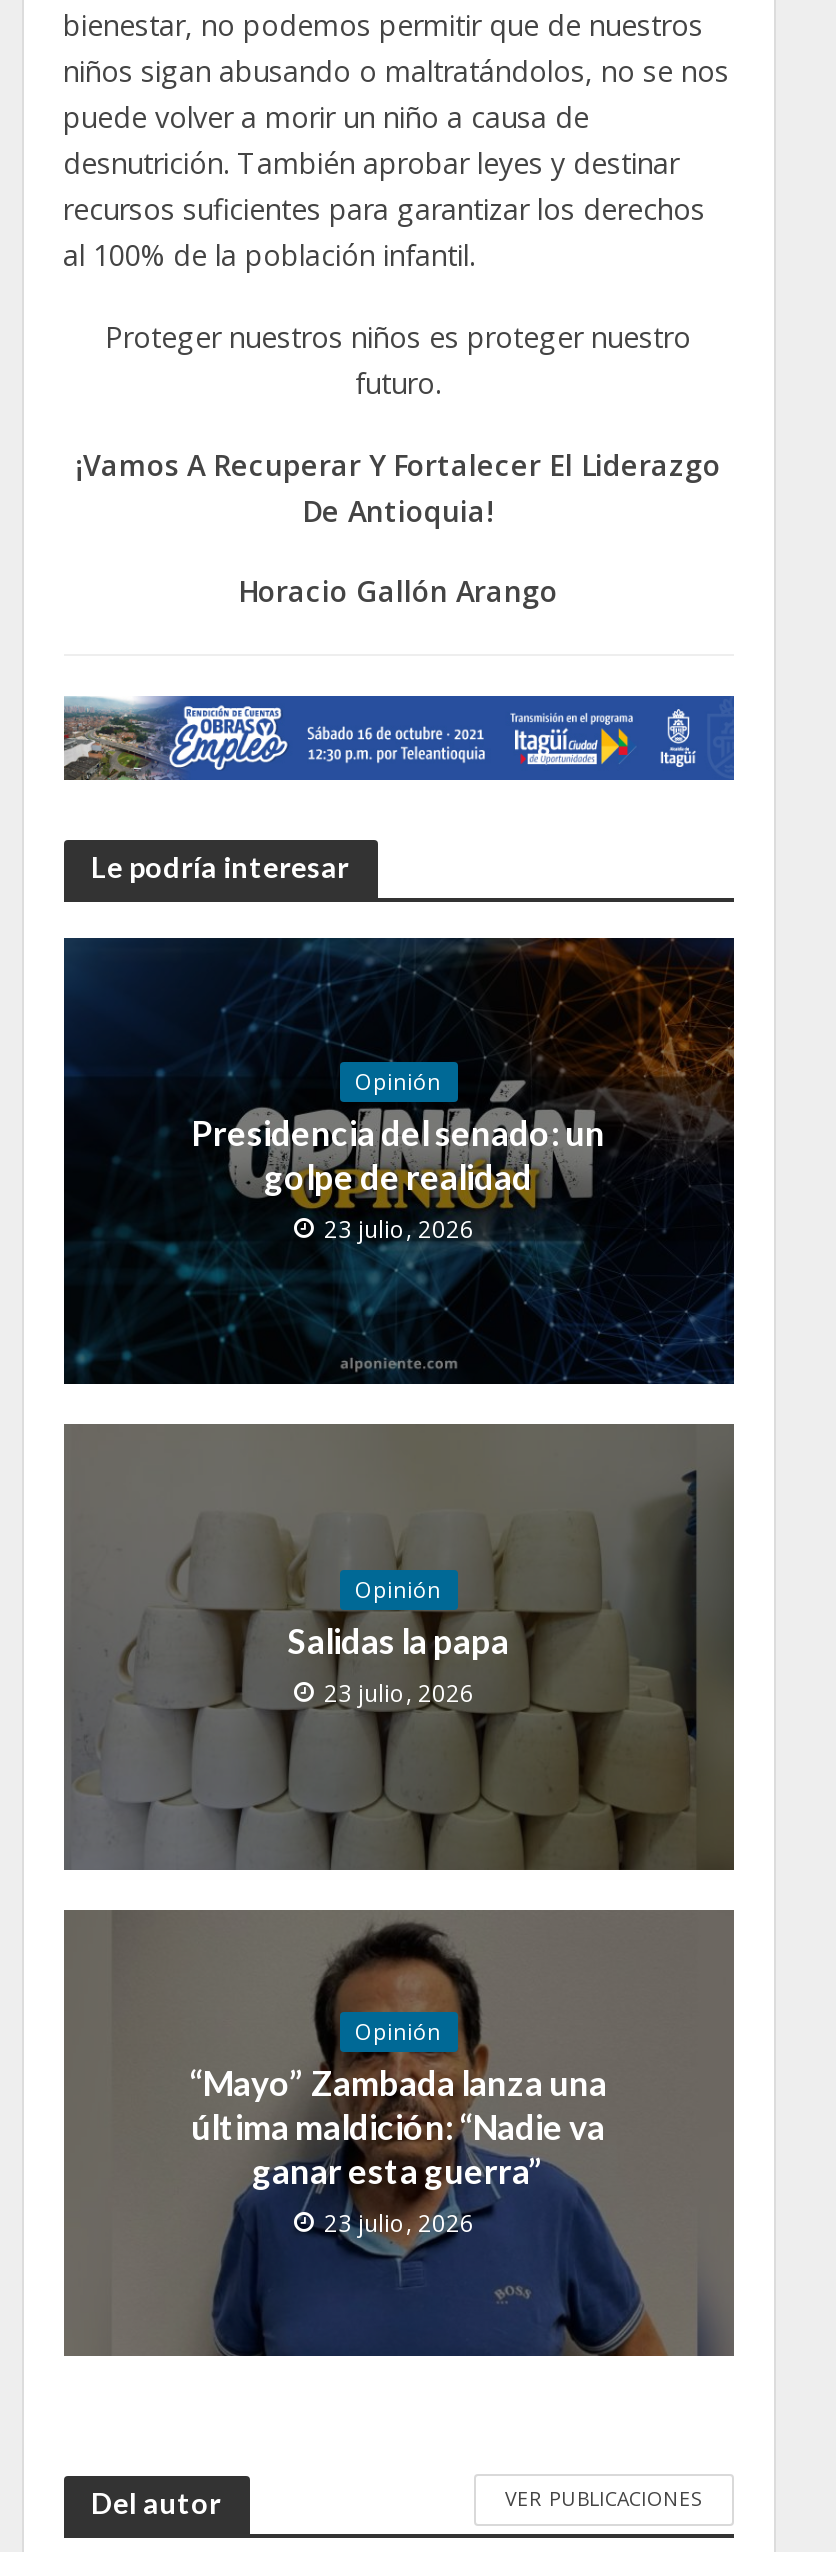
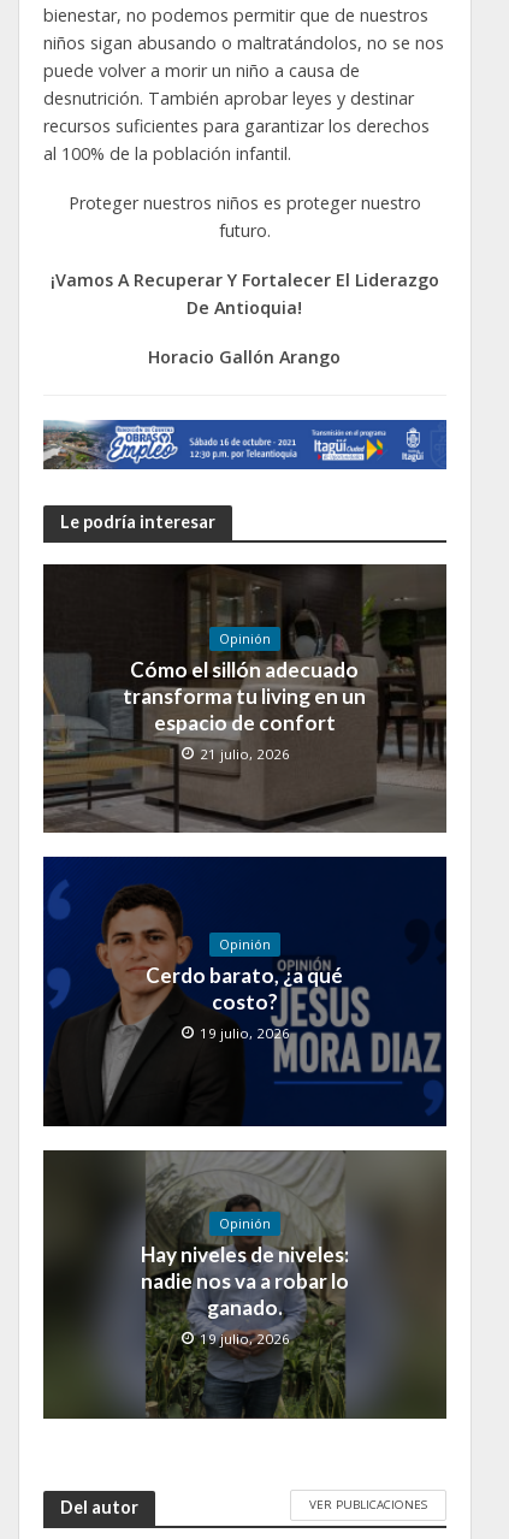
- [image]
- Presidencia del senado: un
- golpe de realidad
- 23 julio, 2026
+ [image]
+ Cómo el sillón adecuado
+ transforma tu living en un
+ espacio de confort
+ 21 julio, 2026

- [image]
- Salidas la papa
- 23 julio, 2026
+ [image]
+ Cerdo barato, ¿a qué
+ costo?
+ 19 julio, 2026

- [image]
- “Mayo” Zambada lanza una
- última maldición: “Nadie va
- ganar esta guerra”
- 23 julio, 2026
+ [image]
+ Hay niveles de niveles:
+ nadie nos va a robar lo
+ ganado.
+ 19 julio, 2026
